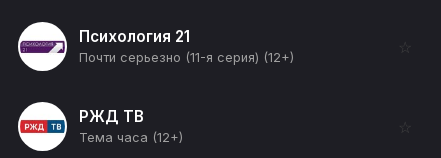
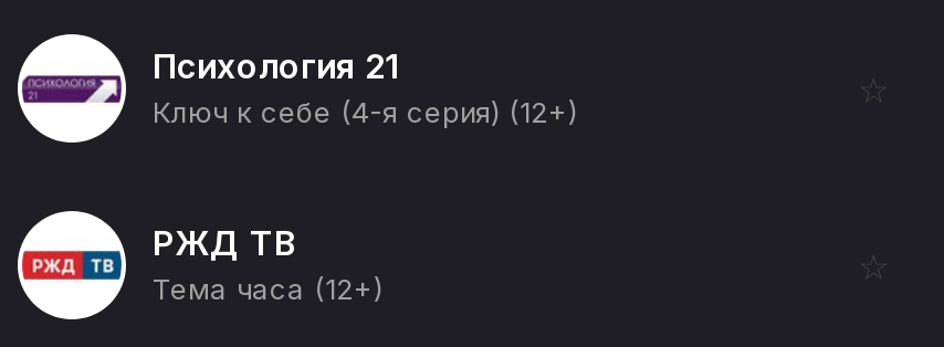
- Почти серьезно (11-я серия) (12+)
+ Ключ к себе (4-я серия) (12+)
